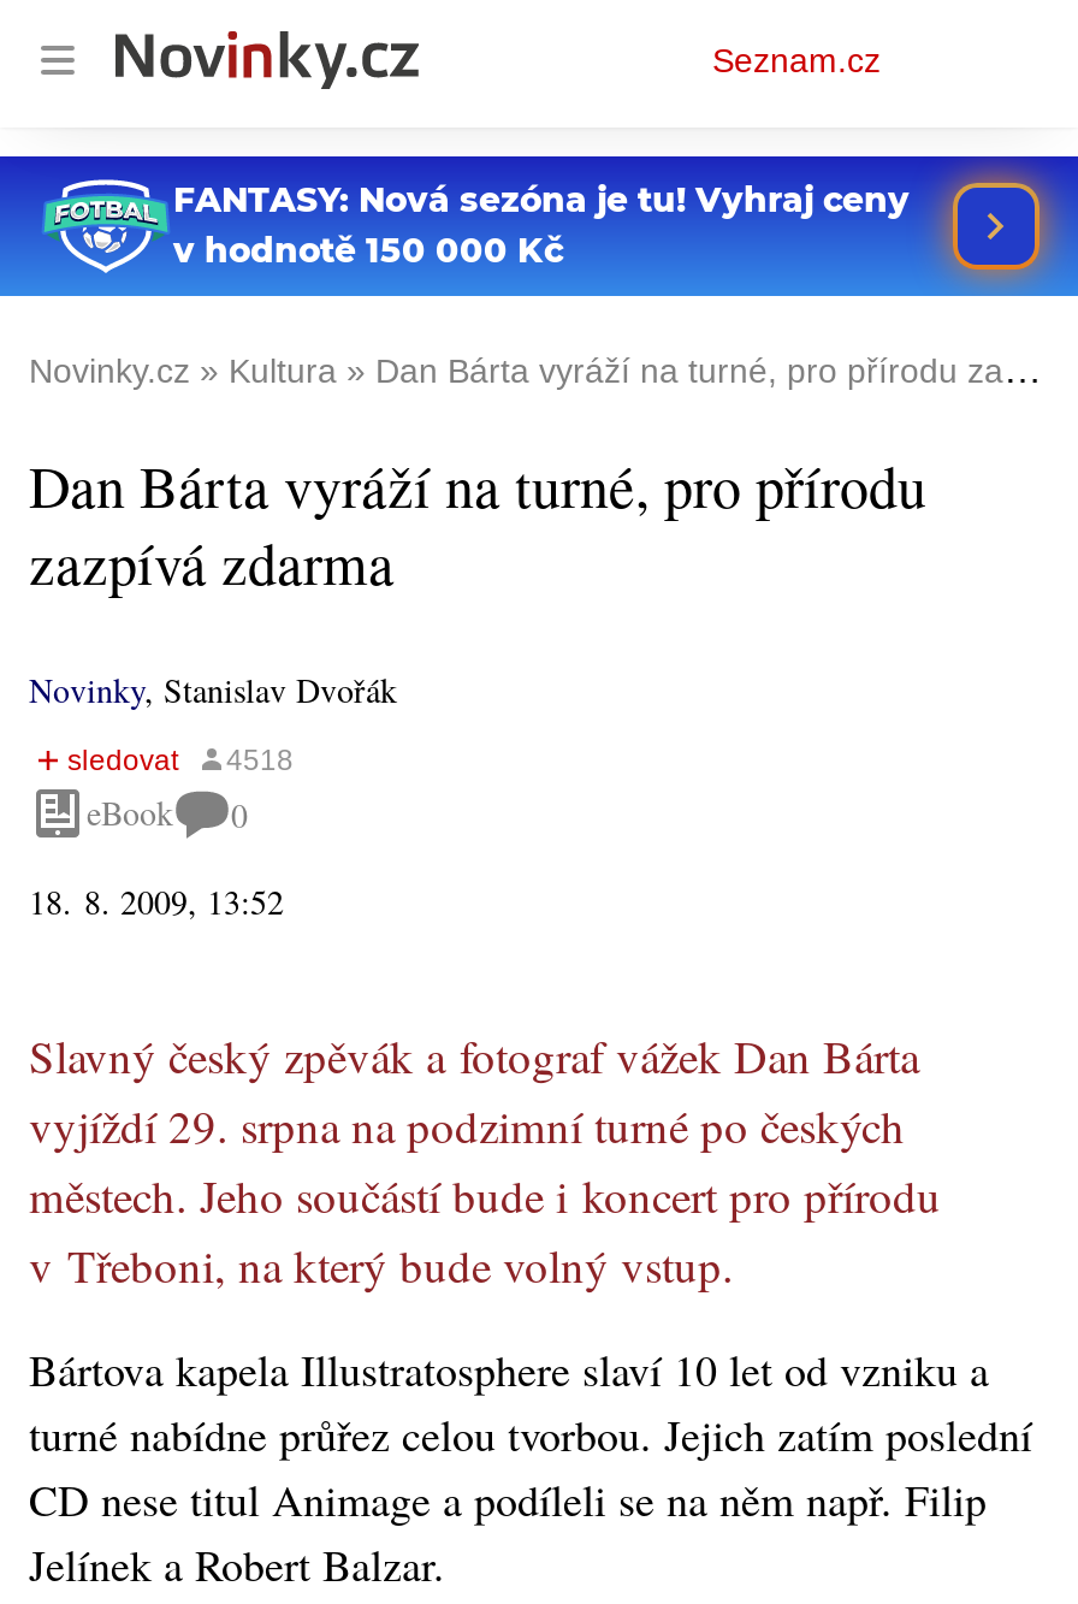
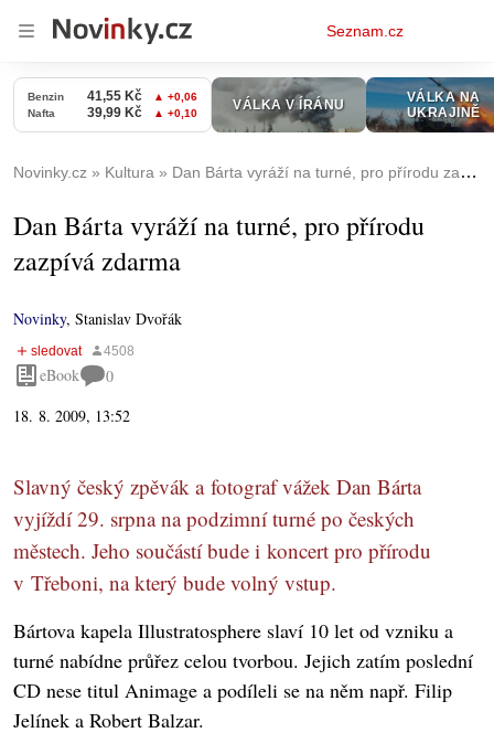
- [image]
+ [image]
